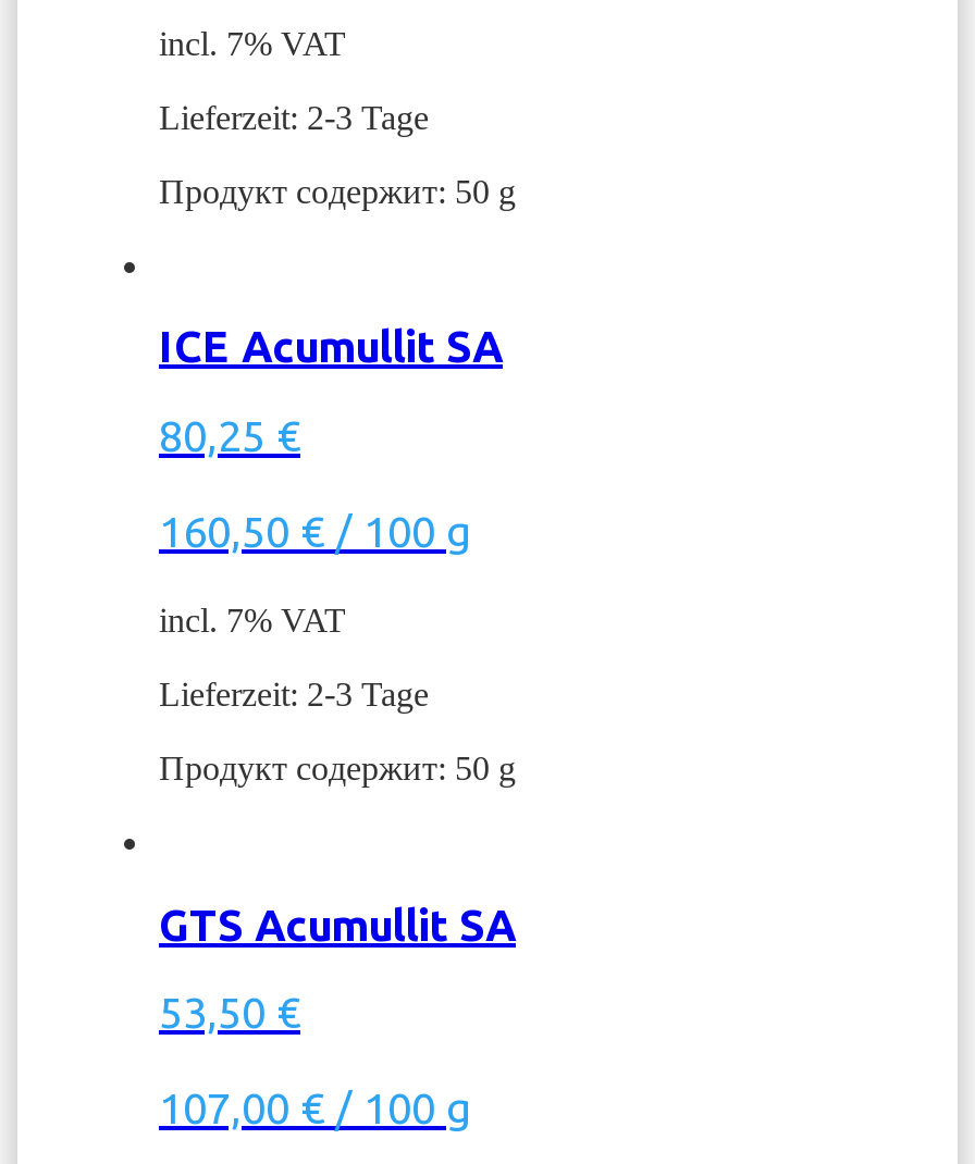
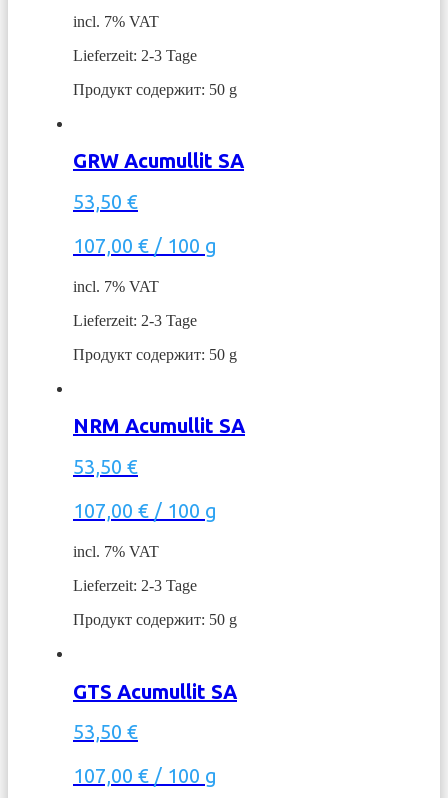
- ICE Acumullit SA
- 80,25 €
- 160,50 €/ 100 g
+ GRW Acumullit SA
+ 53,50 €
+ 107,00 €/ 100 g
+ incl. 7% VAT
+ Lieferzeit: 2-3 Tage
+ Продукт содержит: 50 g
+ NRM Acumullit SA
+ 53,50 €
+ 107,00 €/ 100 g
